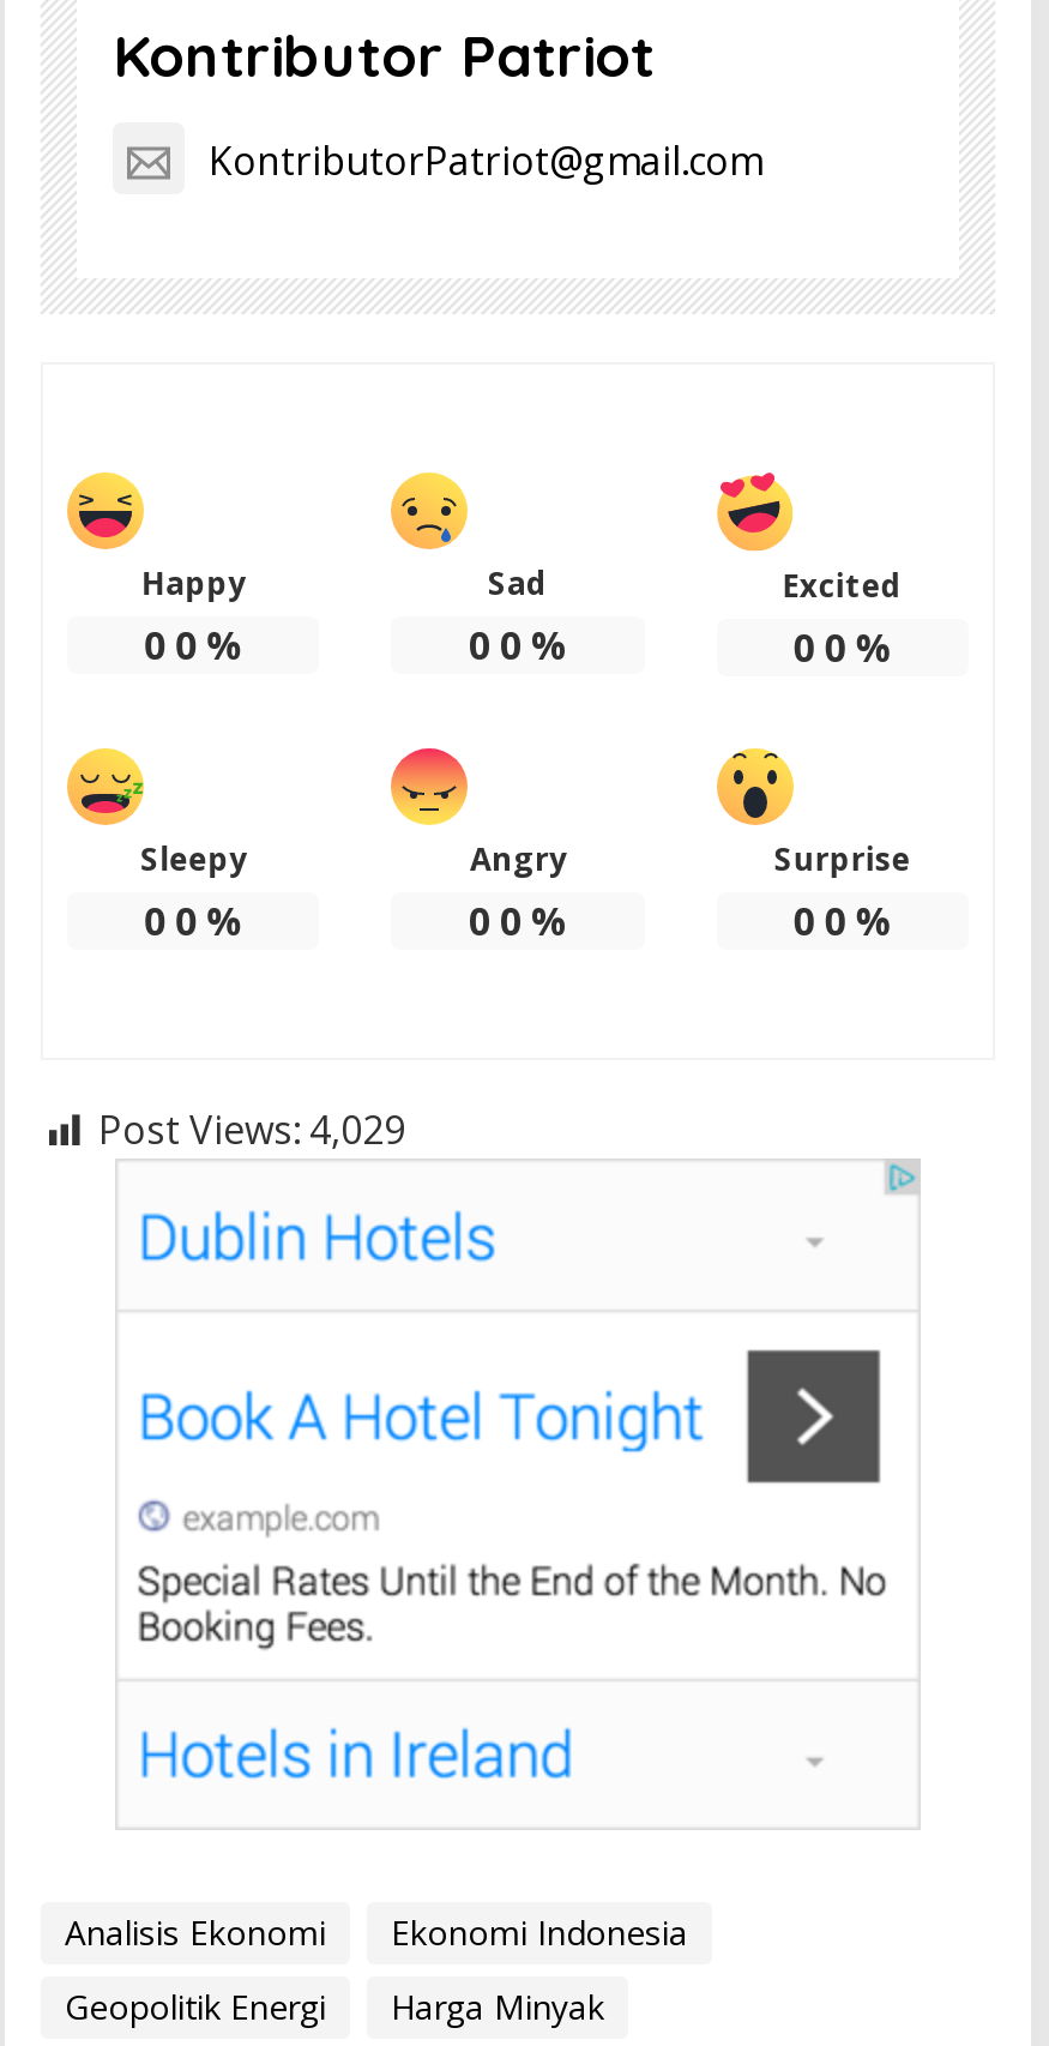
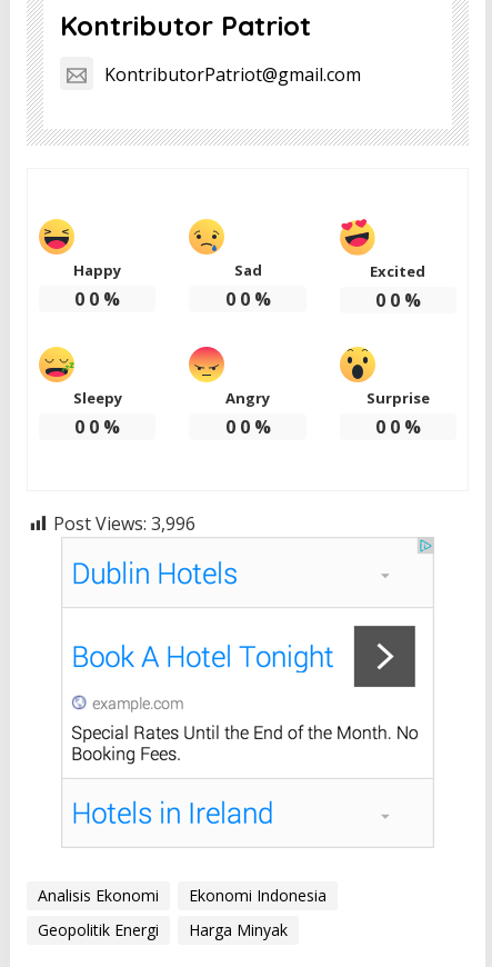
- Post Views: 4,029
+ Post Views: 3,996
